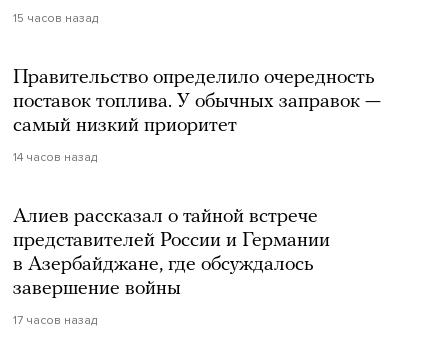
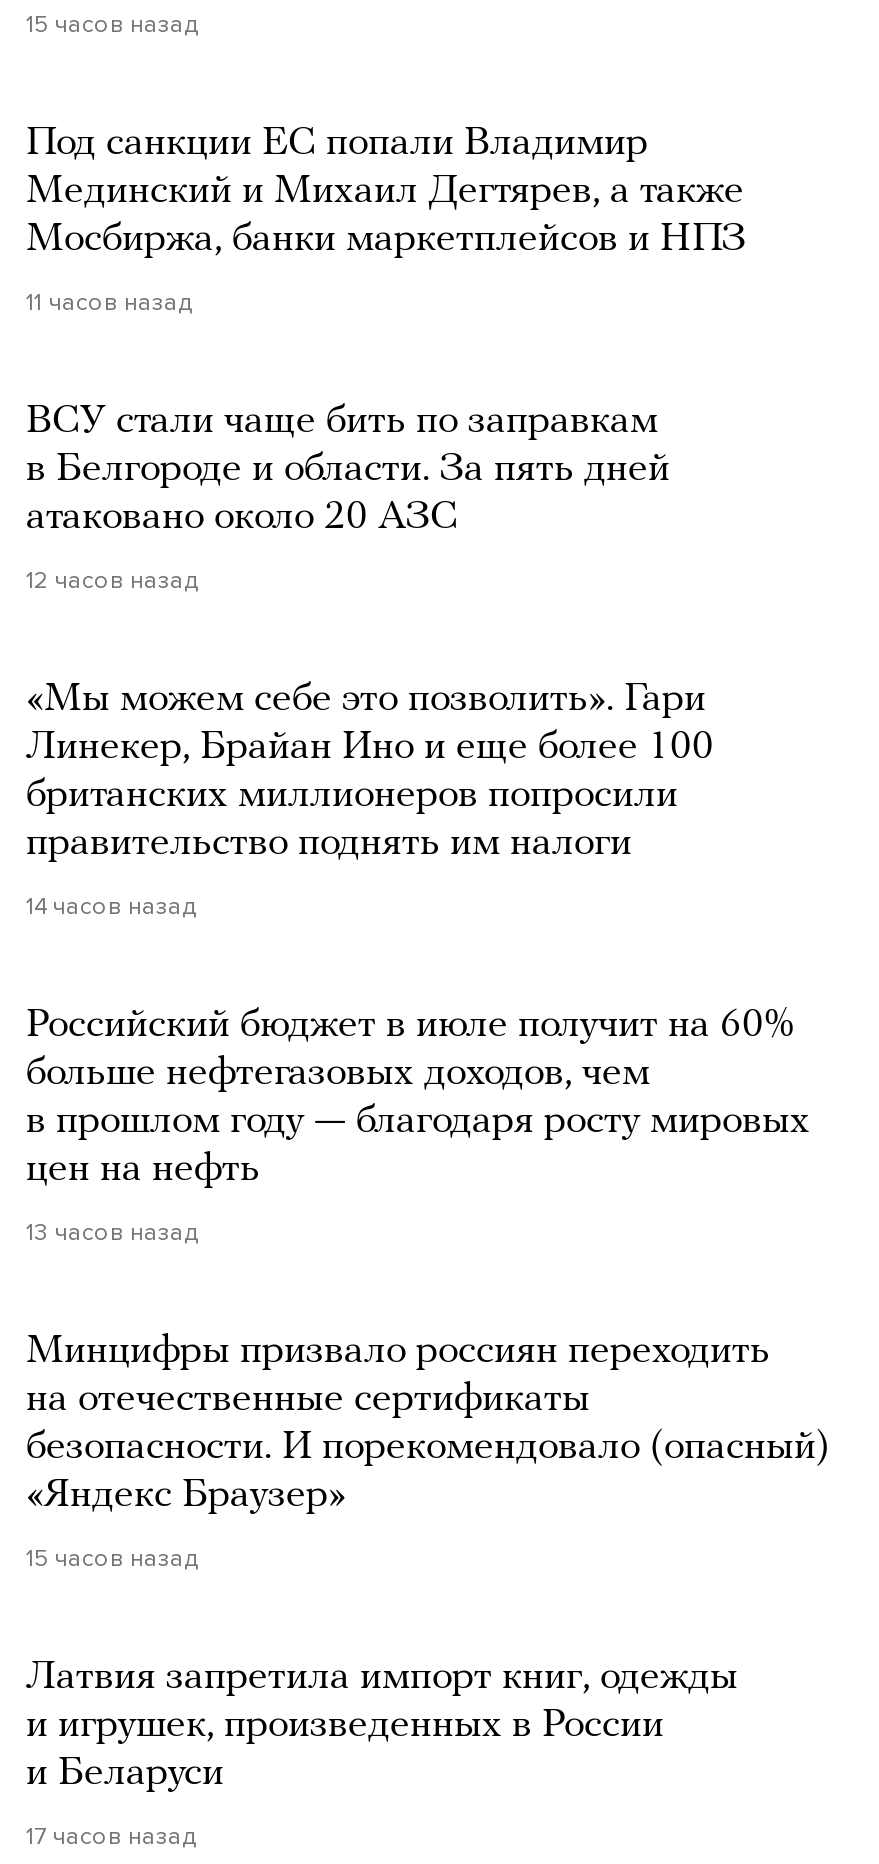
- Правительство определило очередность
- поставок топлива. У обычных заправок —
- самый низкий приоритет
+ Под санкции ЕС попали Владимир
+ Мединский и Михаил Дегтярев, а также
+ Мосбиржа, банки маркетплейсов и НПЗ
+ 11 часов назад
+ ВСУ стали чаще бить по заправкам
+ в Белгороде и области. За пять дней
+ атаковано около 20 АЗС
+ 12 часов назад
+ «Мы можем себе это позволить». Гари
+ Линекер, Брайан Ино и еще более 100
+ британских миллионеров попросили
+ правительство поднять им налоги

- Алиев рассказал о тайной встрече
- представителей России и Германии
- в Азербайджане, где обсуждалось
- завершение войны
+ Российский бюджет в июле получит на 60%
+ больше нефтегазовых доходов, чем
+ в прошлом году — благодаря росту мировых
+ цен на нефть
+ 13 часов назад
+ Минцифры призвало россиян переходить
+ на отечественные сертификаты
+ безопасности. И порекомендовало (опасный)
+ «Яндекс Браузер»
+ 15 часов назад
+ Латвия запретила импорт книг, одежды
+ и игрушек, произведенных в России
+ и Беларуси
